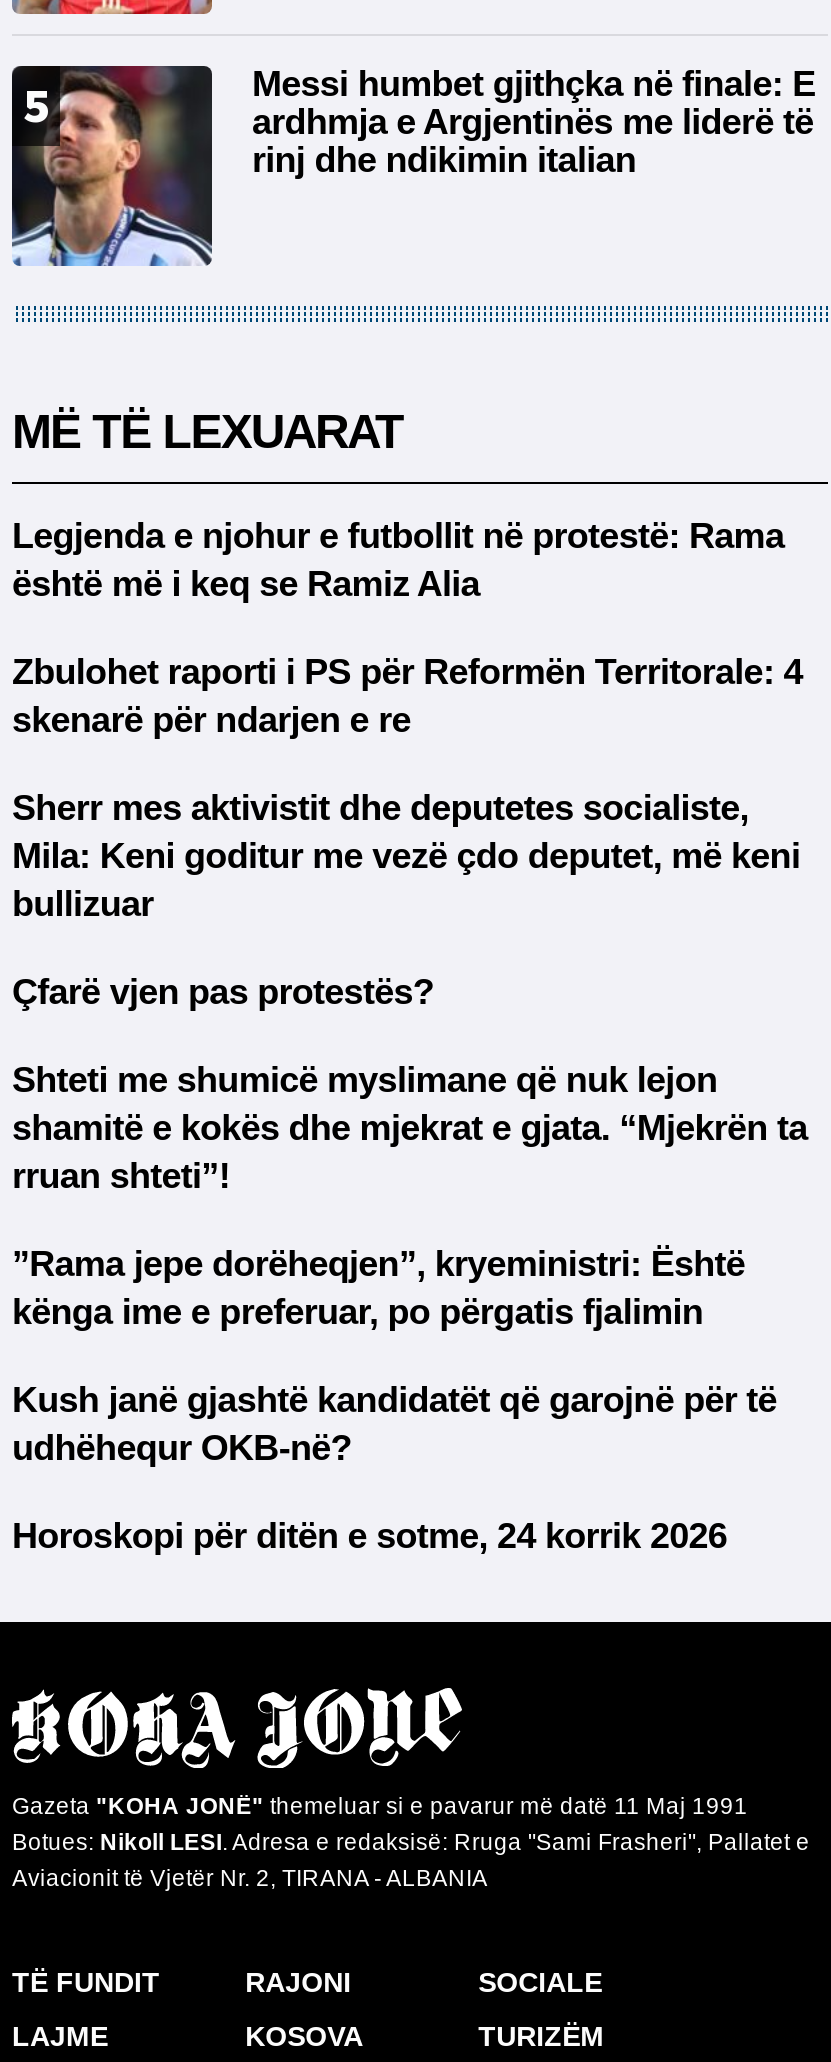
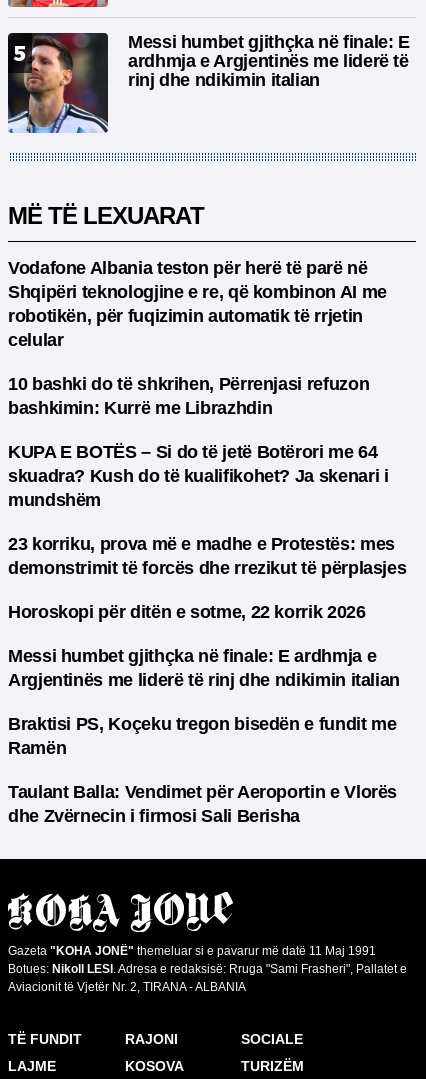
- Legjenda e njohur e futbollit në protestë: Rama
- është më i keq se Ramiz Alia
+ Vodafone Albania teston për herë të parë në
+ Shqipëri teknologjine e re, që kombinon AI me
+ robotikën, për fuqizimin automatik të rrjetin
+ celular

- Zbulohet raporti i PS për Reformën Territorale: 4
- skenarë për ndarjen e re
+ 10 bashki do të shkrihen, Përrenjasi refuzon
+ bashkimin: Kurrë me Librazhdin

- Sherr mes aktivistit dhe deputetes socialiste,
- Mila: Keni goditur me vezë çdo deputet, më keni
- bullizuar
+ KUPA E BOTËS – Si do të jetë Botërori me 64
+ skuadra? Kush do të kualifikohet? Ja skenari i
+ mundshëm

- Çfarë vjen pas protestës?
+ 23 korriku, prova më e madhe e Protestës: mes
+ demonstrimit të forcës dhe rrezikut të përplasjes

- Shteti me shumicë myslimane që nuk lejon
- shamitë e kokës dhe mjekrat e gjata. “Mjekrën ta
- rruan shteti”!
+ Horoskopi për ditën e sotme, 22 korrik 2026

- ”Rama jepe dorëheqjen”, kryeministri: Është
- kënga ime e preferuar, po përgatis fjalimin
+ Messi humbet gjithçka në finale: E ardhmja e
+ Argjentinës me liderë të rinj dhe ndikimin italian

- Kush janë gjashtë kandidatët që garojnë për të
- udhëhequr OKB-në?
+ Braktisi PS, Koçeku tregon bisedën e fundit me
+ Ramën

- Horoskopi për ditën e sotme, 24 korrik 2026
+ Taulant Balla: Vendimet për Aeroportin e Vlorës
+ dhe Zvërnecin i firmosi Sali Berisha
